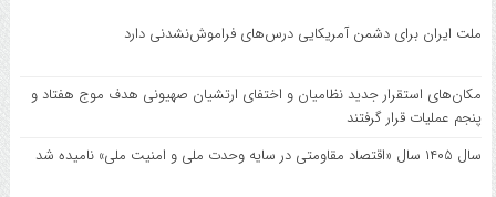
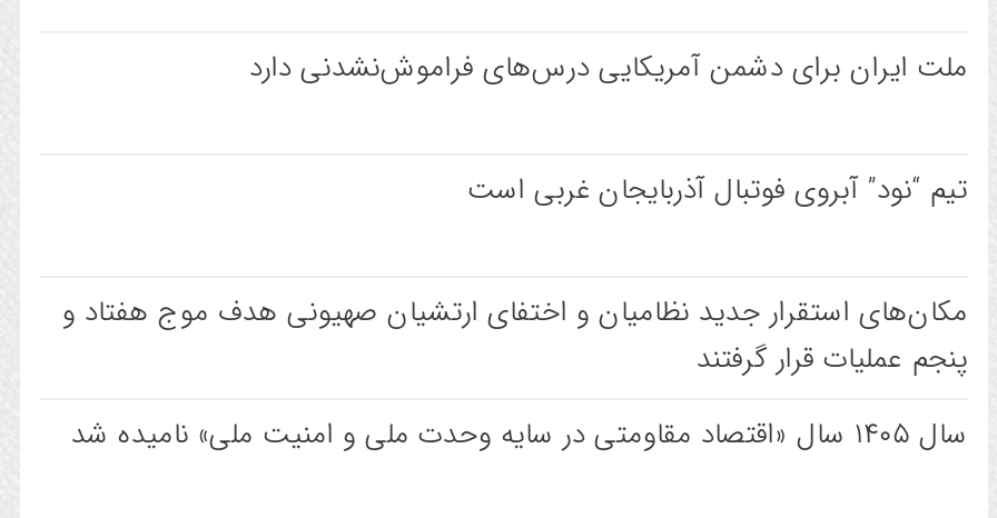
+ تیم “نود” آبروی فوتبال آذربایجان غربی است
